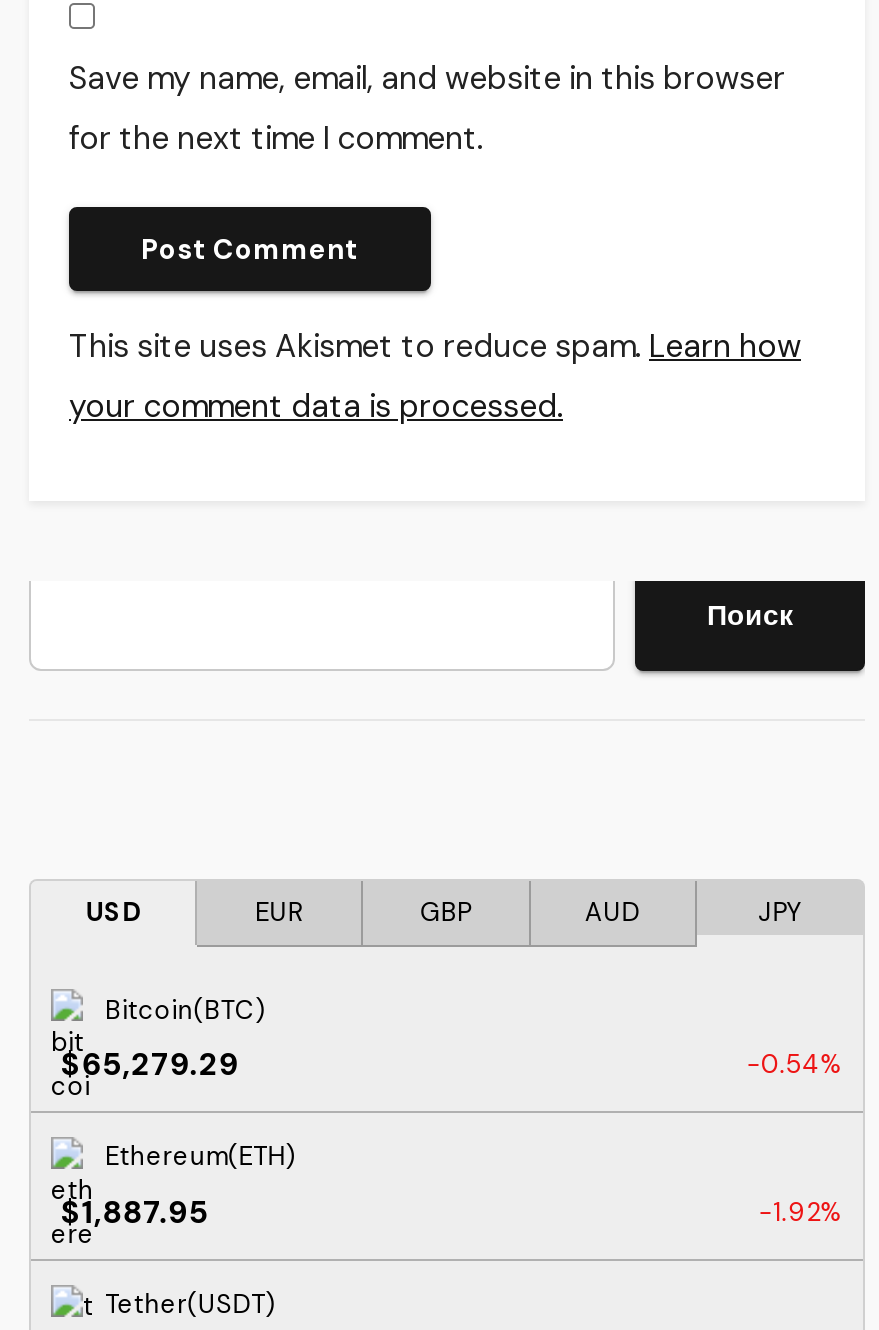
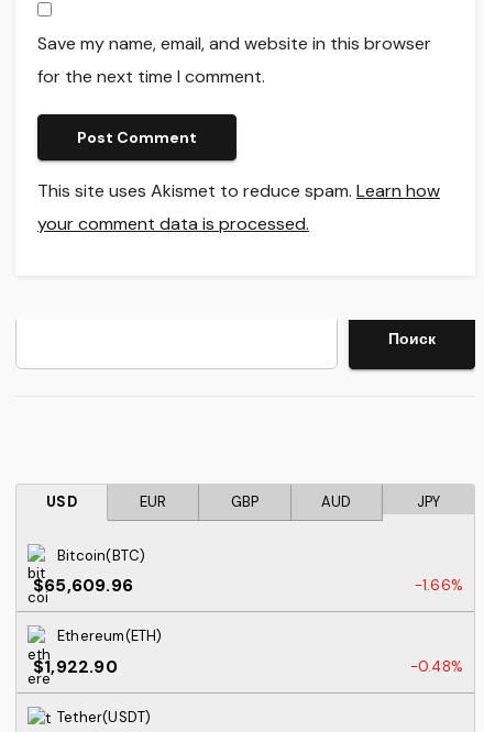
- $65,279.29
+ $65,609.96

- -0.54%
+ -1.66%

- $1,887.95
+ $1,922.90

- -1.92%
+ -0.48%
